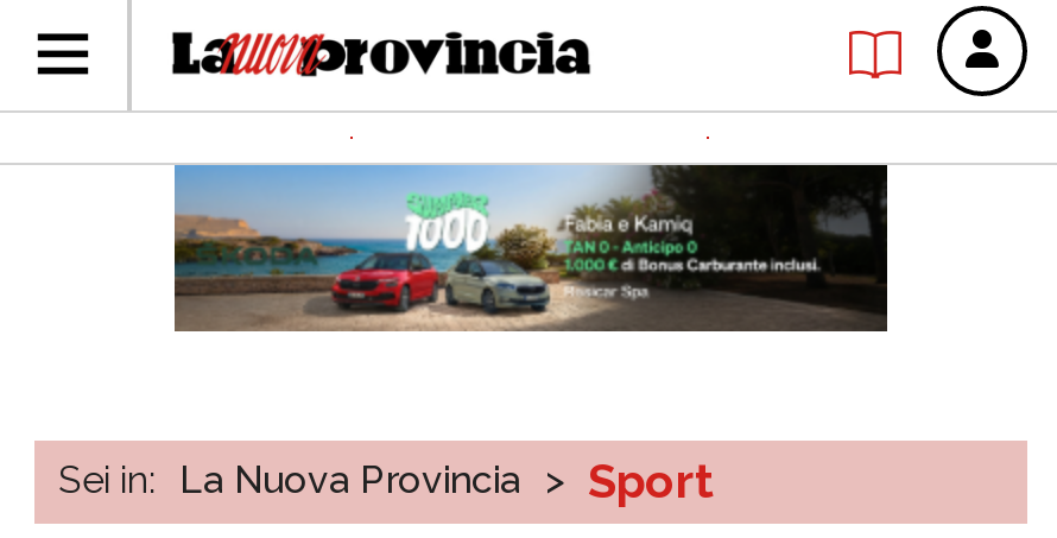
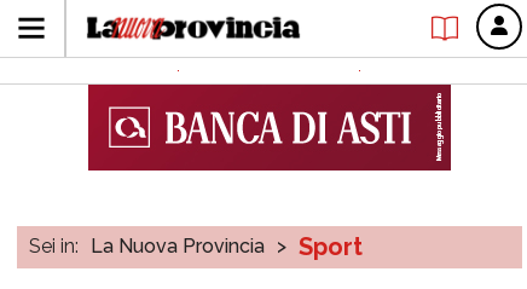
- [image]
+ [image]
